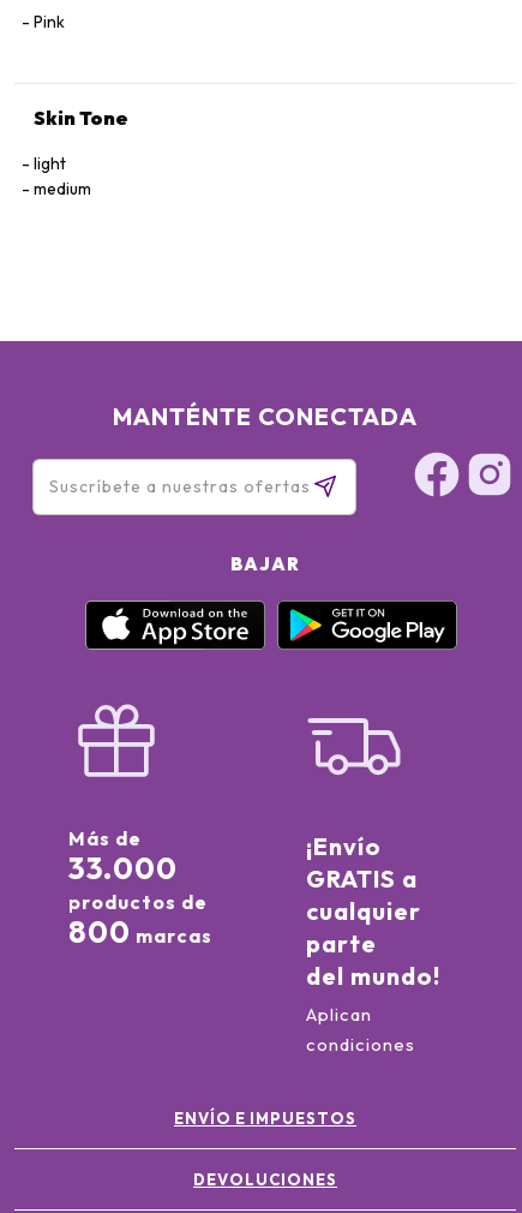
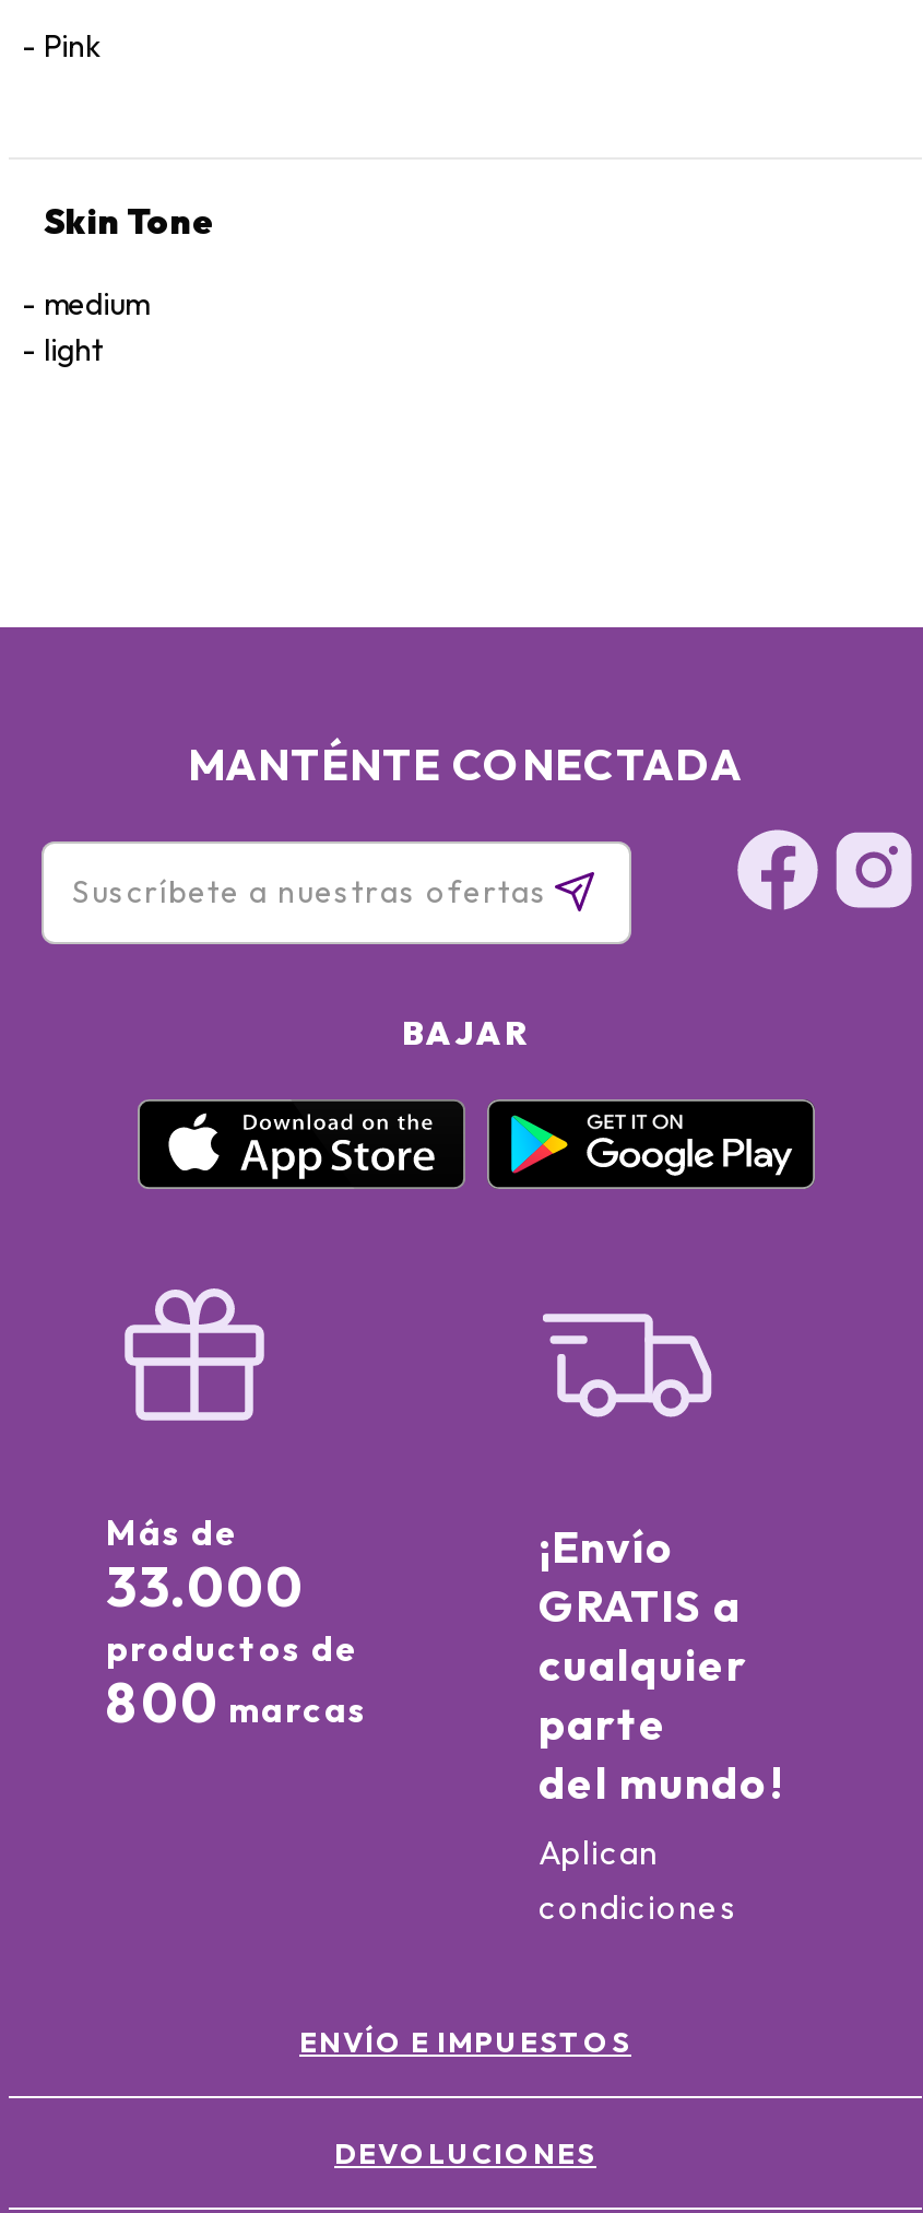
moved down: light

moved up: medium
